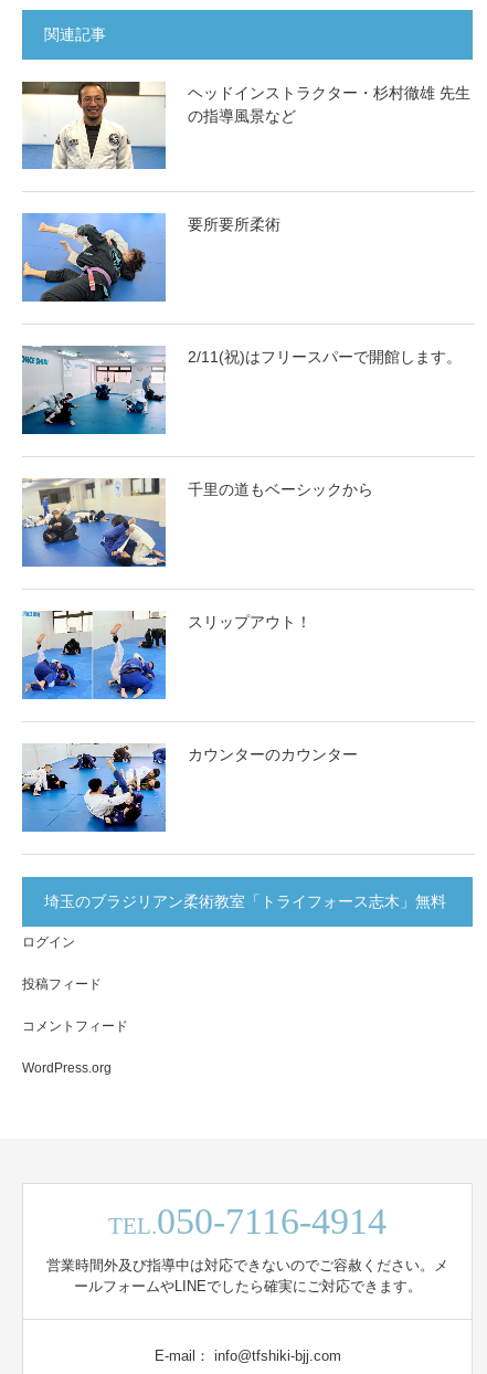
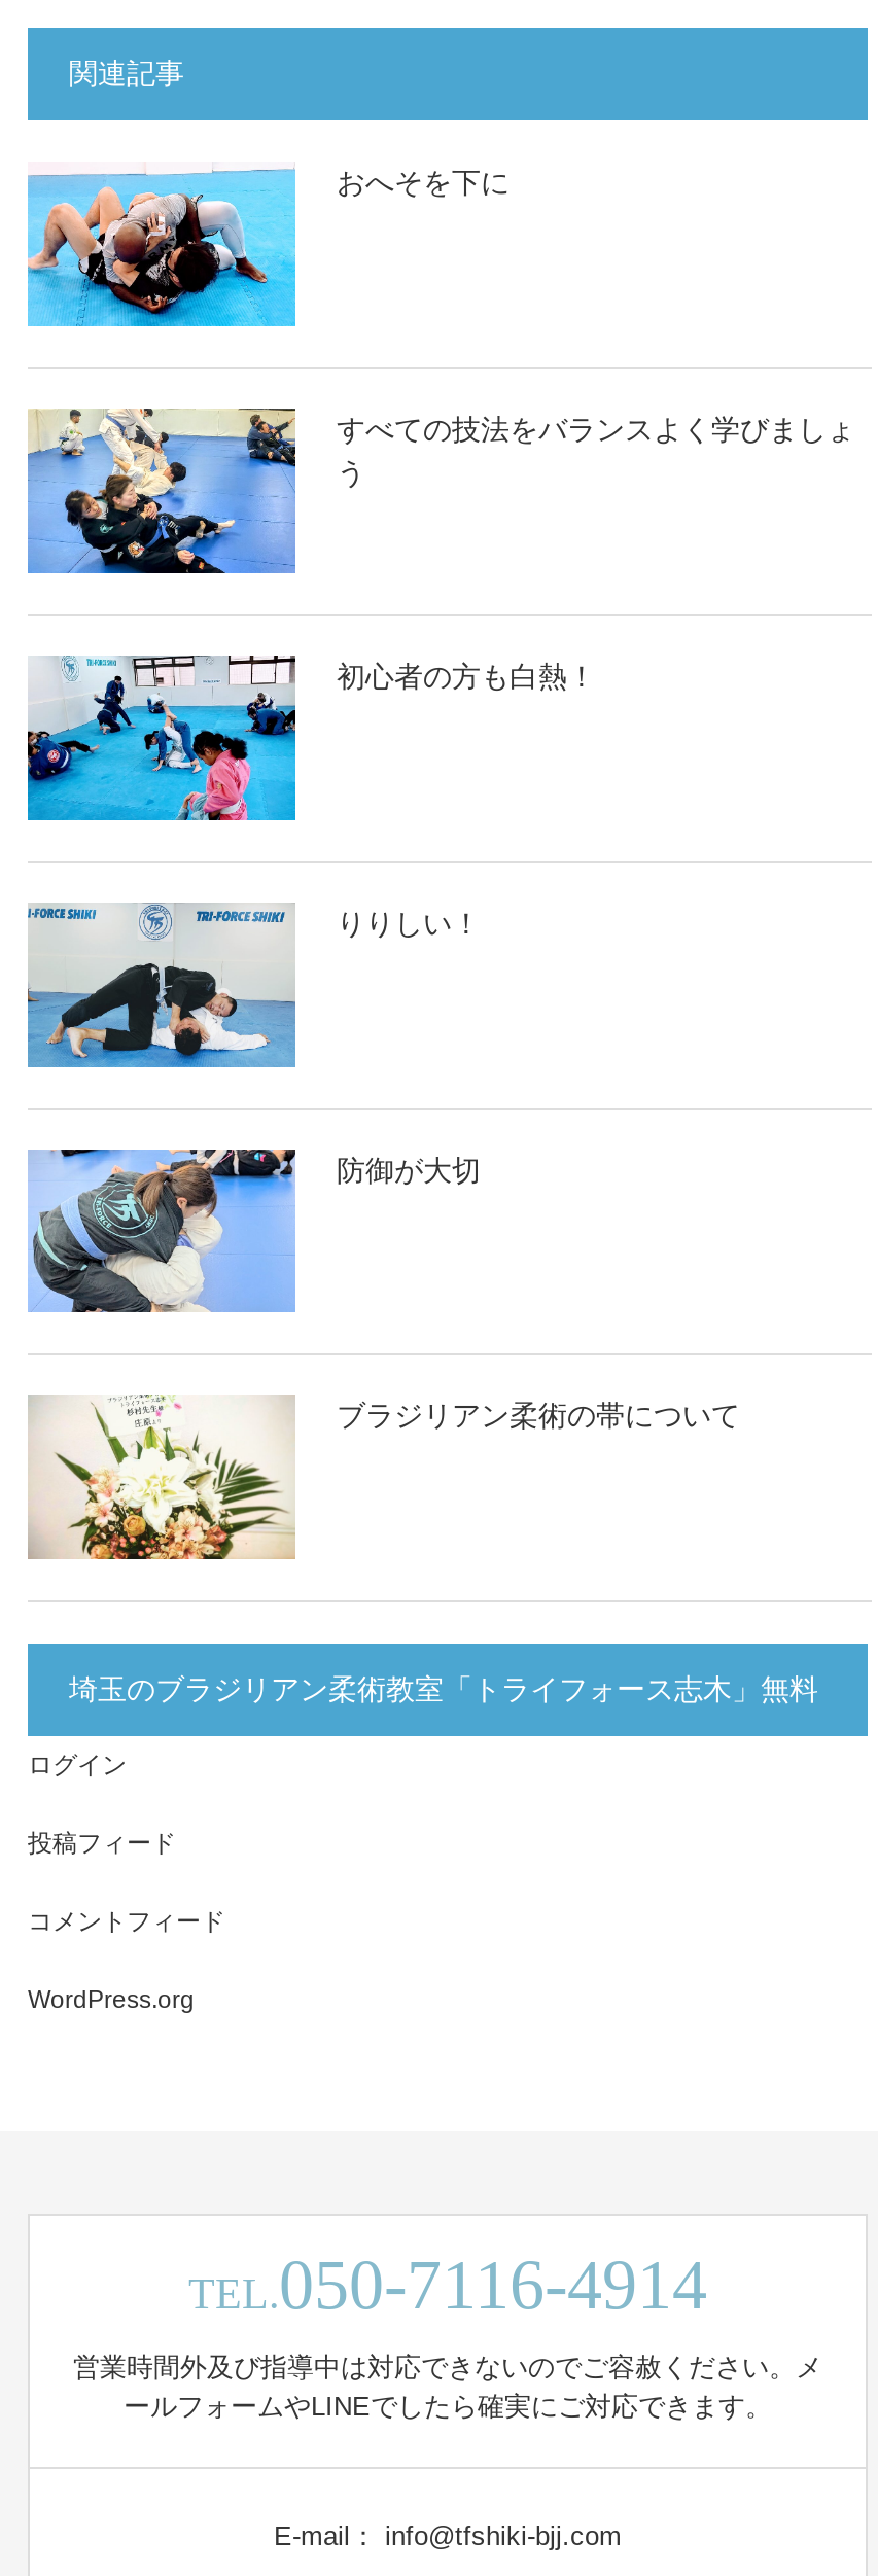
- [image]
- ヘッドインストラクター・杉村徹雄 先生
- の指導風景など
+ [image]
+ おへそを下に

- [image]
- 要所要所柔術
+ [image]
+ すべての技法をバランスよく学びましょ
+ う

- [image]
- 2/11(祝)はフリースパーで開館します。
+ [image]
+ 初心者の方も白熱！

- [image]
- 千里の道もベーシックから
+ [image]
+ りりしい！

- [image]
- スリップアウト！
+ [image]
+ 防御が大切

- [image]
- カウンターのカウンター
+ [image]
+ ブラジリアン柔術の帯について
